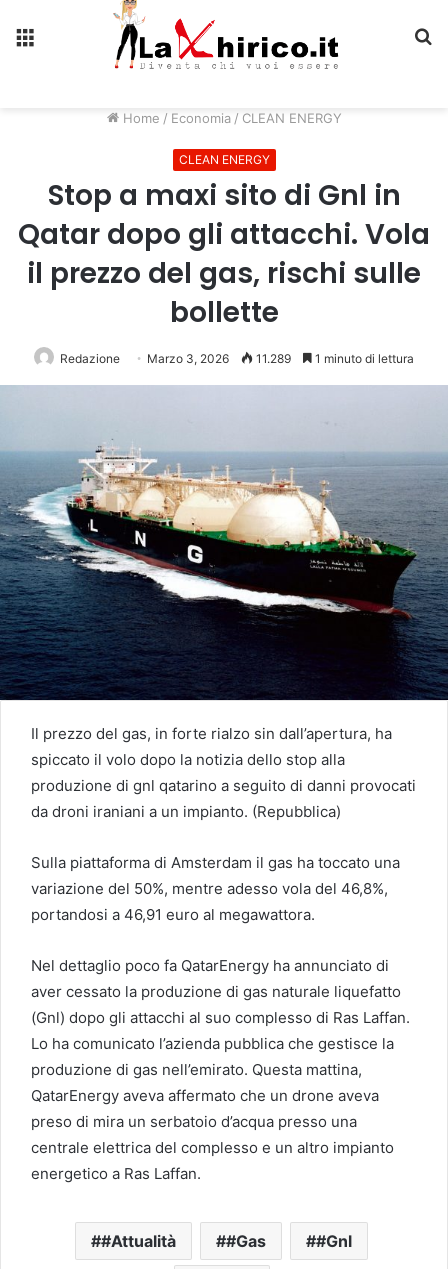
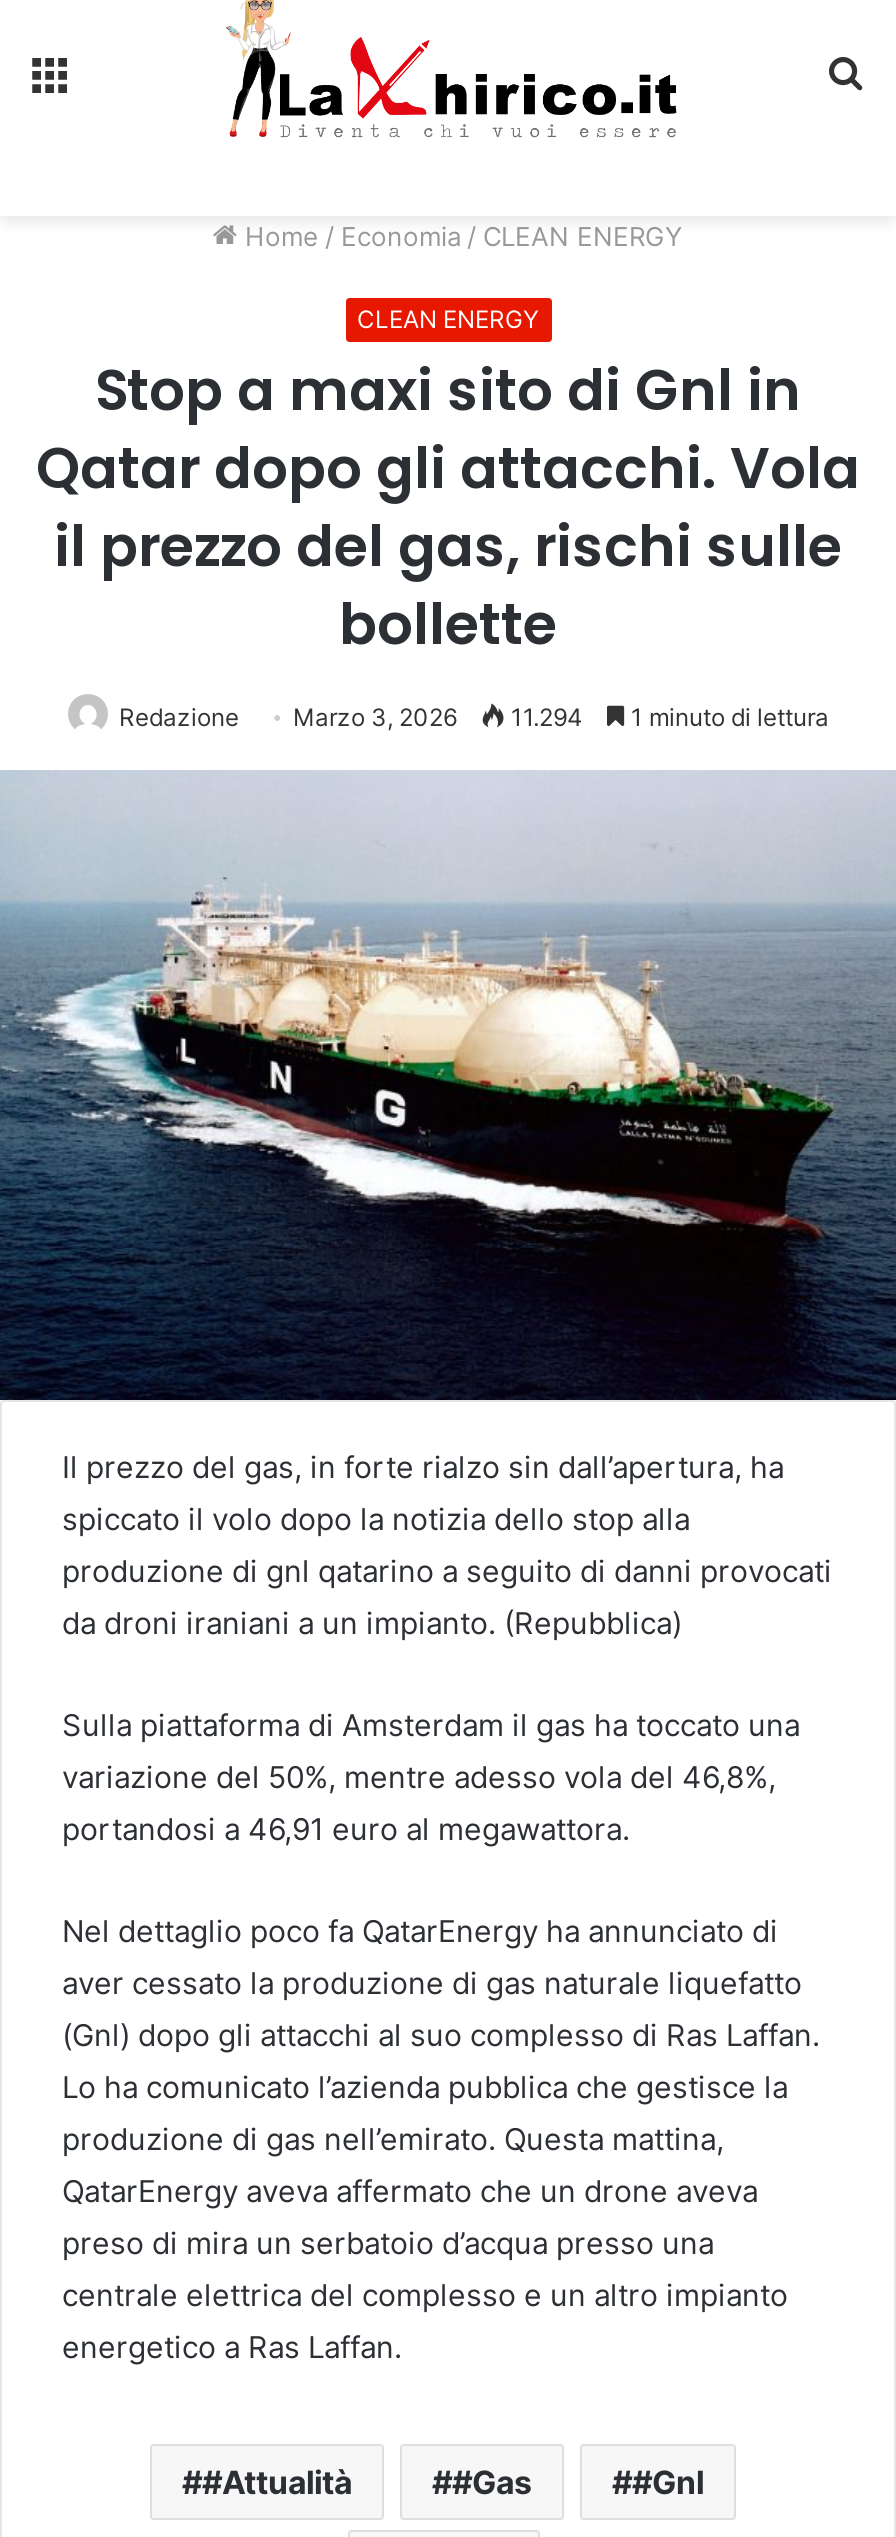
- Redazione Marzo 3, 2026 11.289 1 minuto di lettura
+ Redazione Marzo 3, 2026 11.294 1 minuto di lettura
